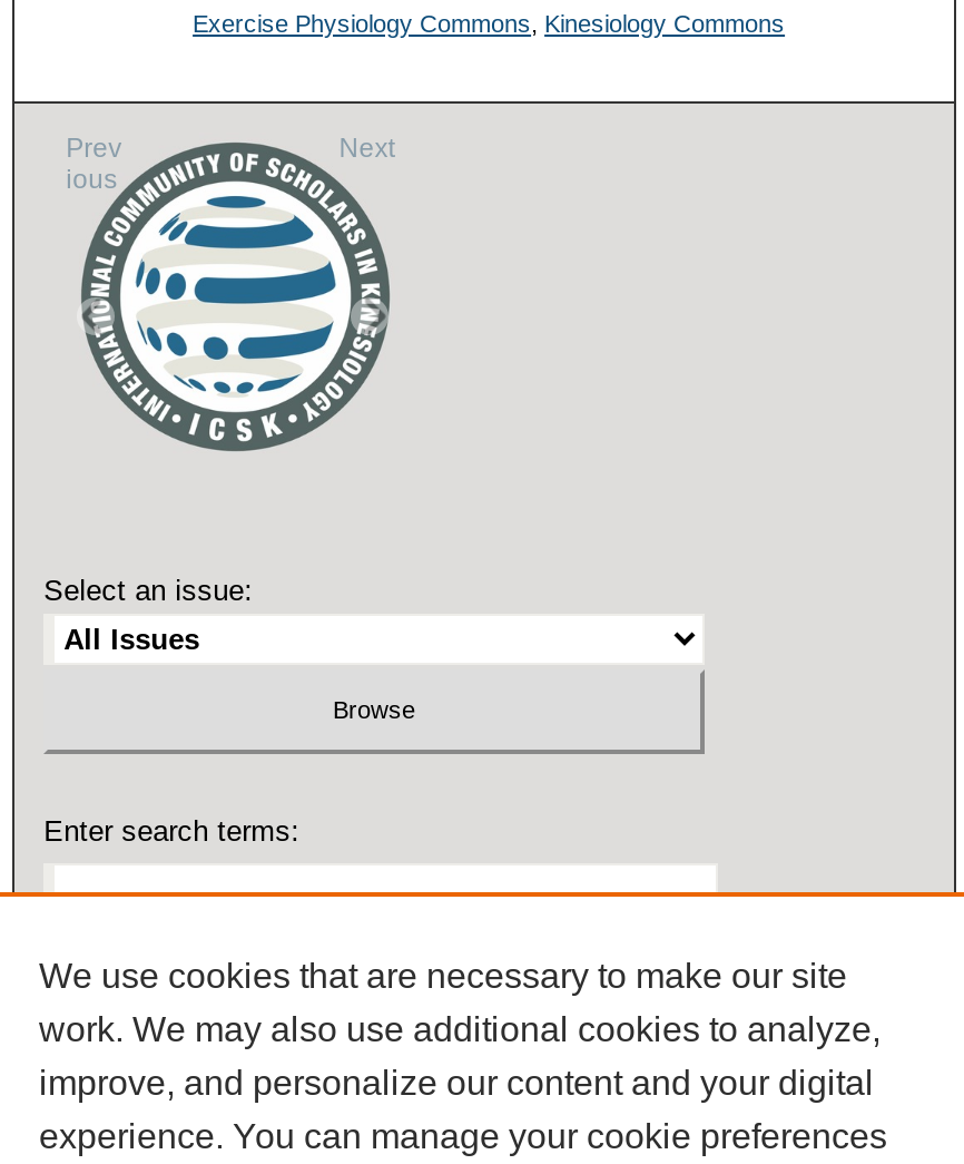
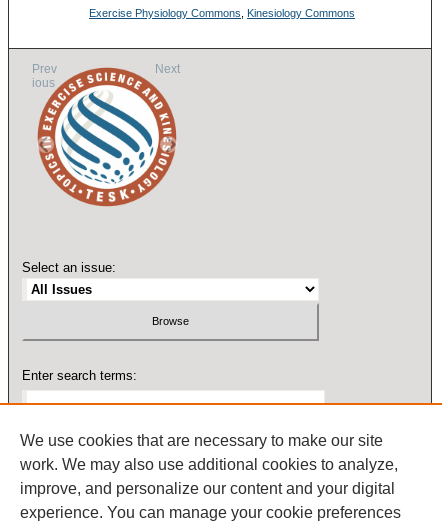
- [image]
+ [image]
